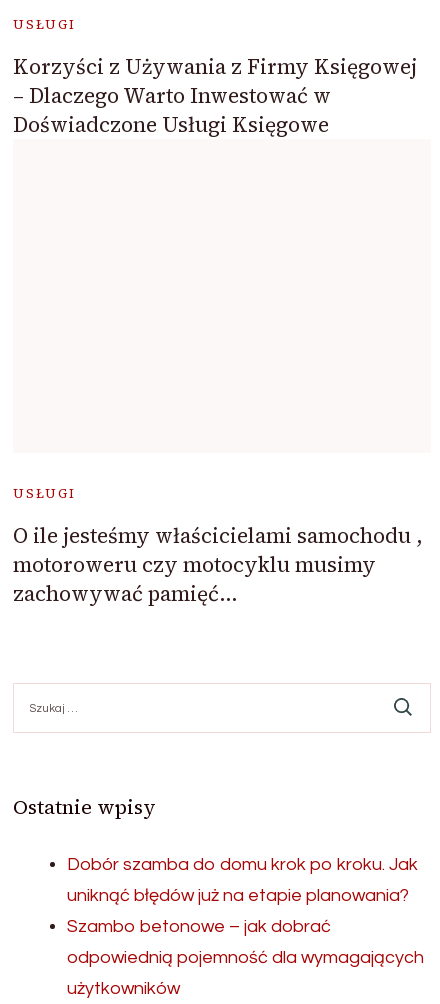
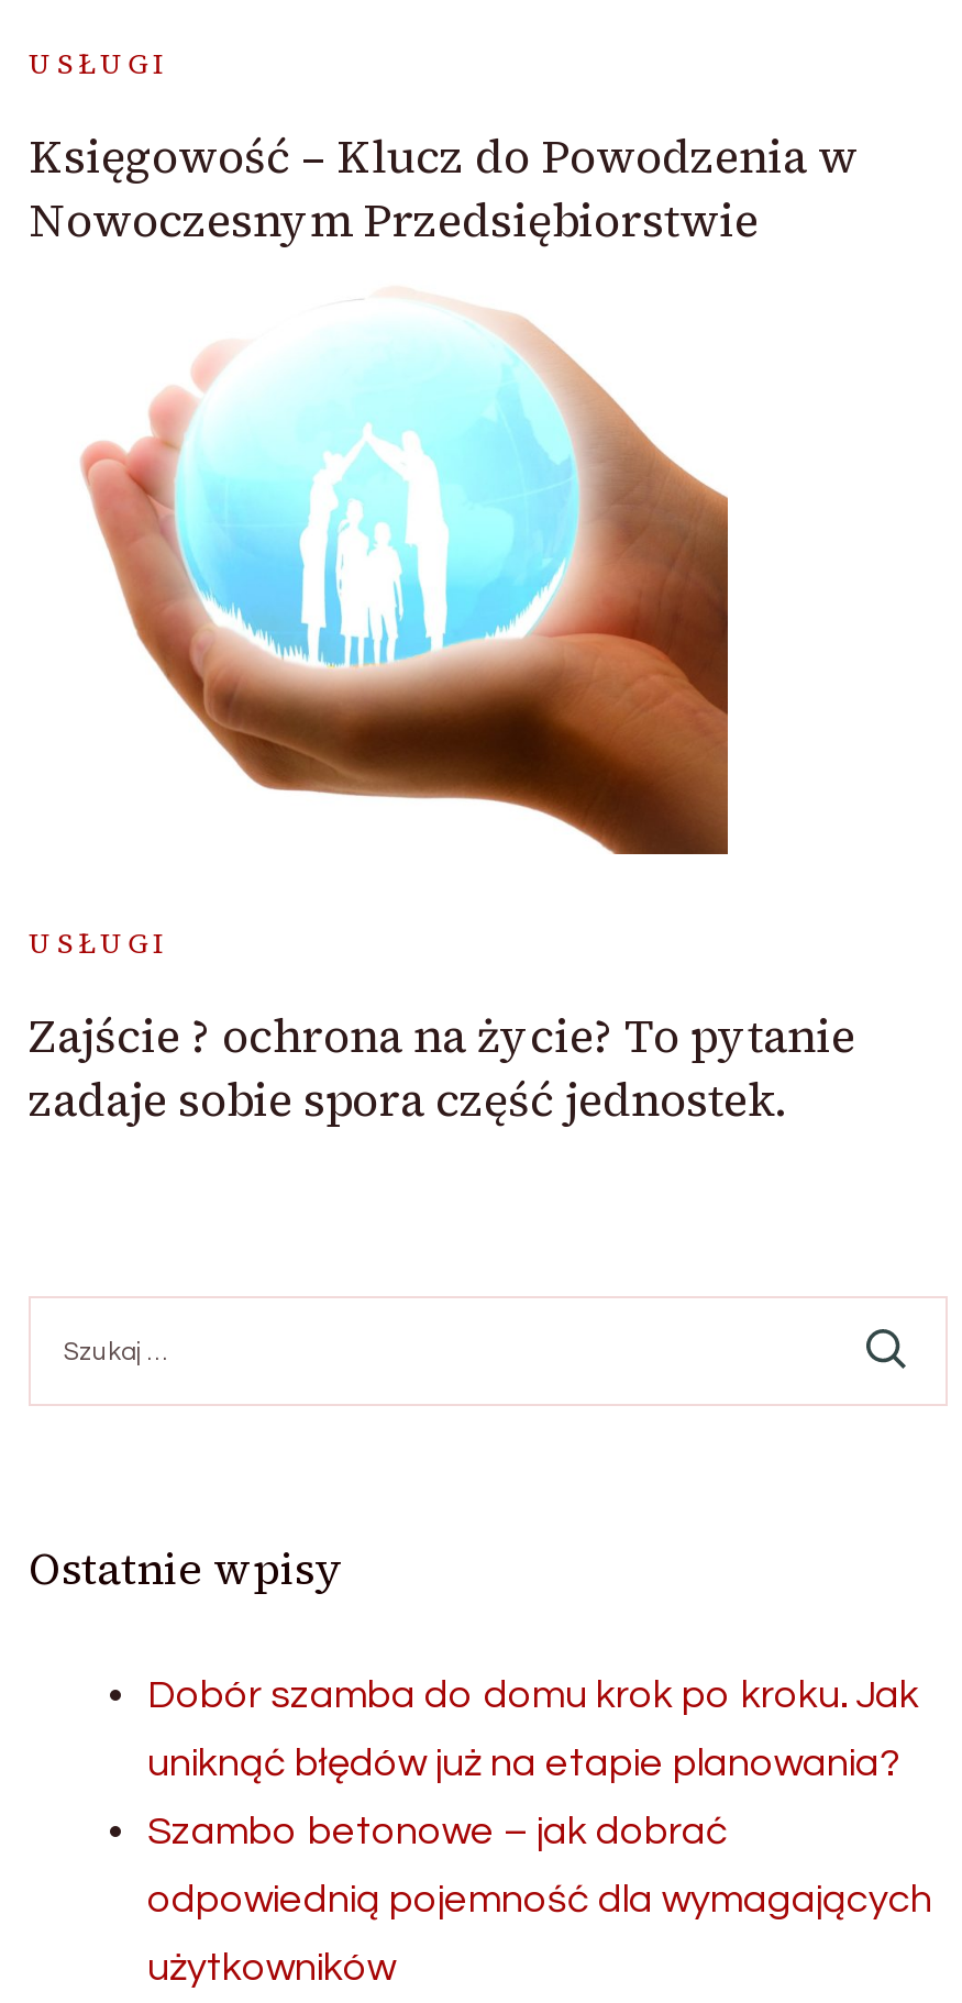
+ [image]

- Korzyści z Używania z Firmy Księgowej
- – Dlaczego Warto Inwestować w
- Doświadczone Usługi Księgowe
+ Księgowość – Klucz do Powodzenia w
+ Nowoczesnym Przedsiębiorstwie

- O ile jesteśmy właścicielami samochodu ,
- motoroweru czy motocyklu musimy
- zachowywać pamięć…
+ Zajście ? ochrona na życie? To pytanie
+ zadaje sobie spora część jednostek.
